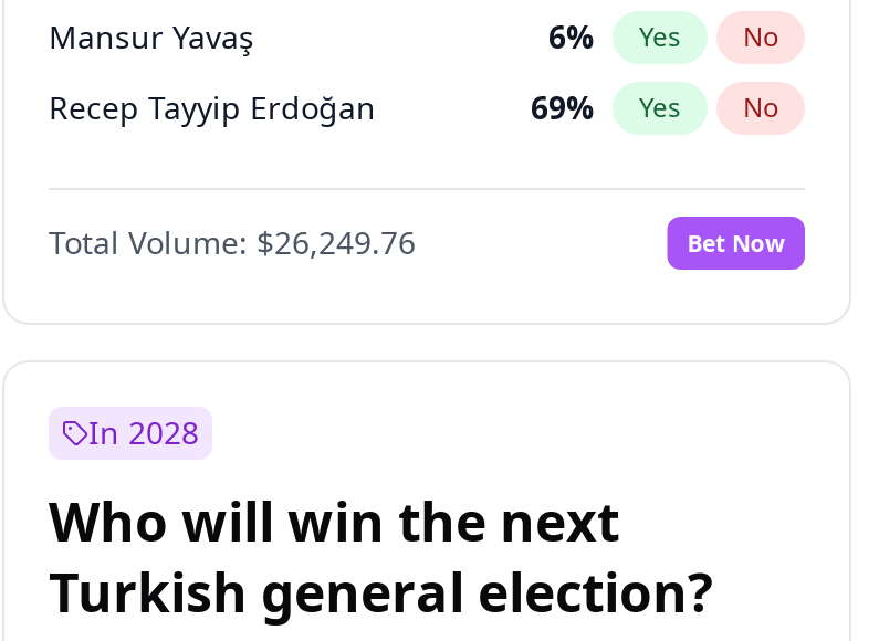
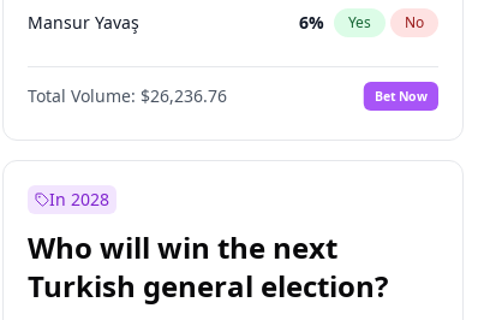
- Recep Tayyip Erdoğan
- 69%
- Yes
- No
- Total Volume: $26,249.76
+ Total Volume: $26,236.76
